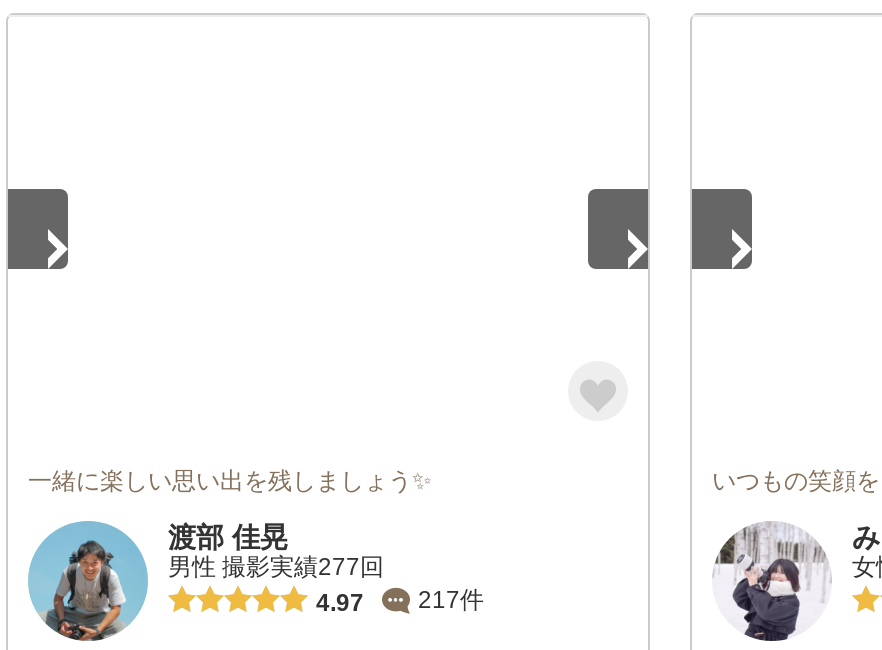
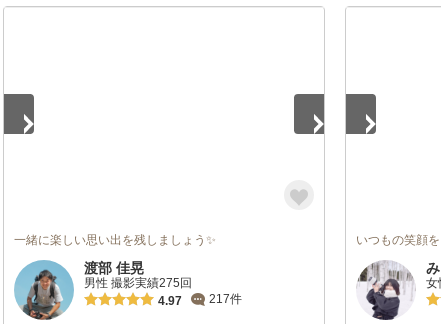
- 男性 撮影実績277回
+ 男性 撮影実績275回
